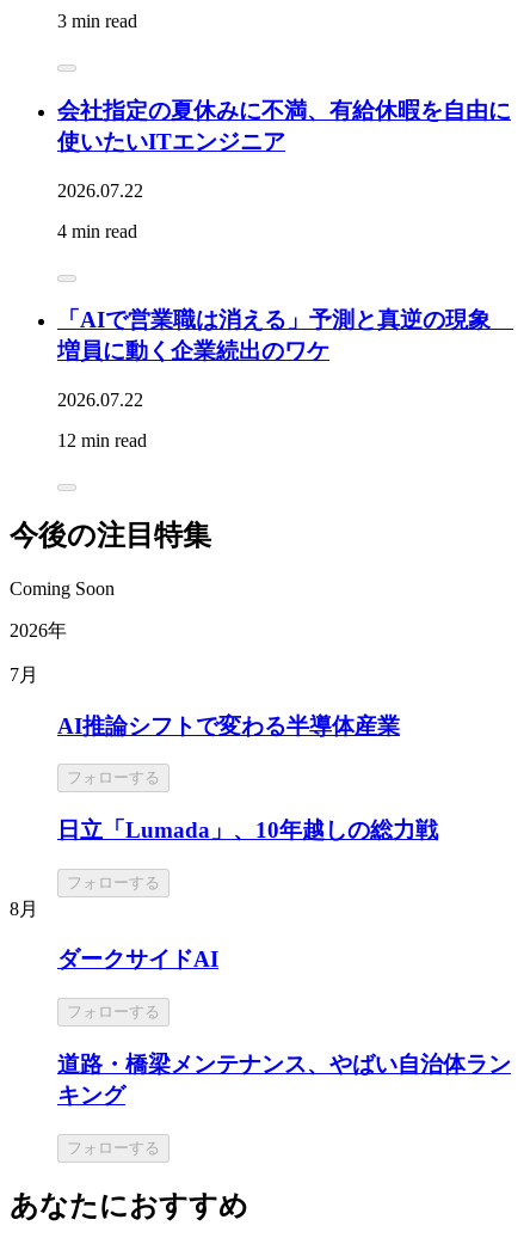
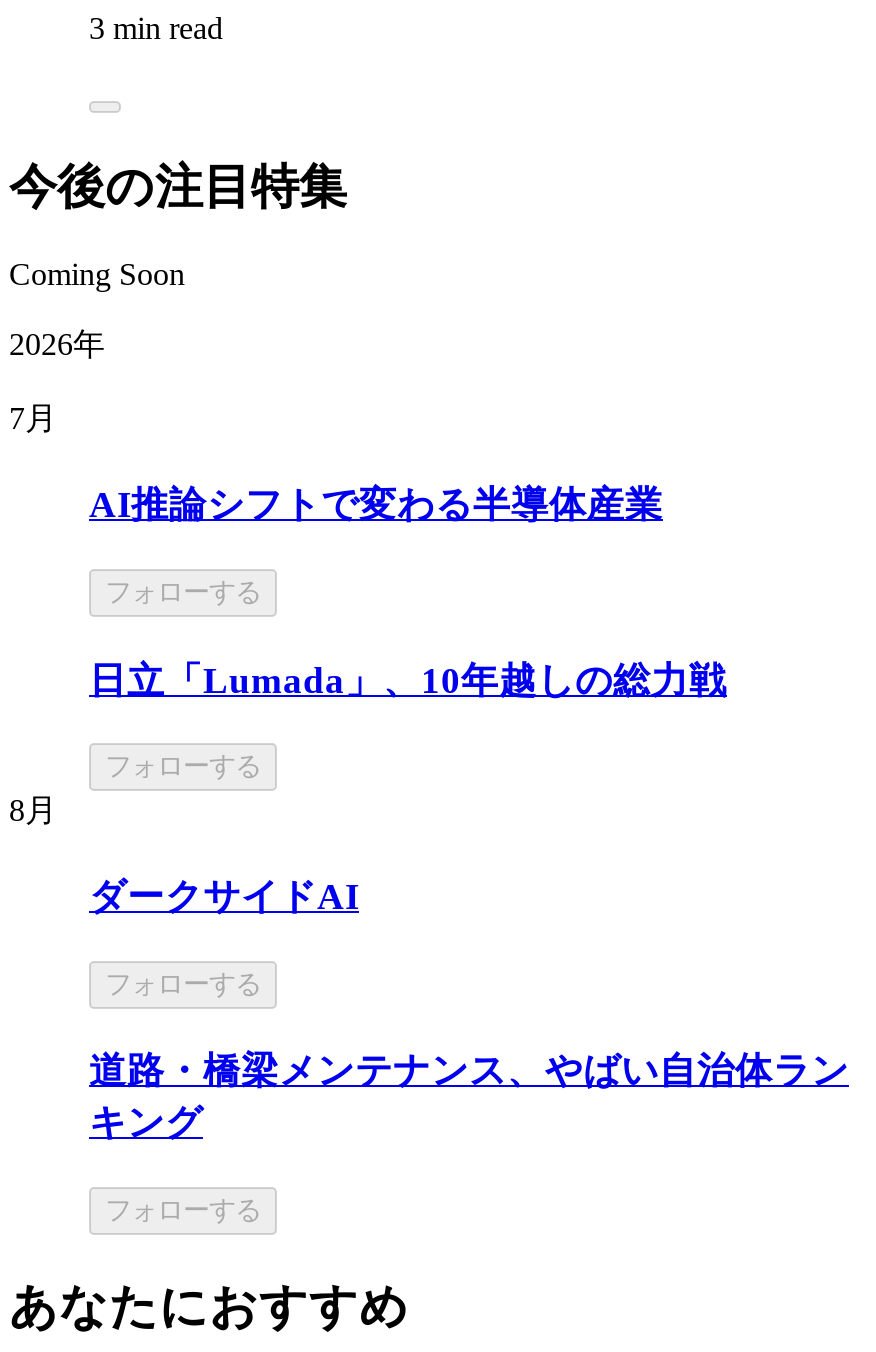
- 会社指定の夏休みに不満、有給休暇を自由に
- 使いたいITエンジニア
- 2026.07.22
- 4 min read

- 「AIで営業職は消える」予測と真逆の現象
- 増員に動く企業続出のワケ
- 2026.07.22
- 12 min read
